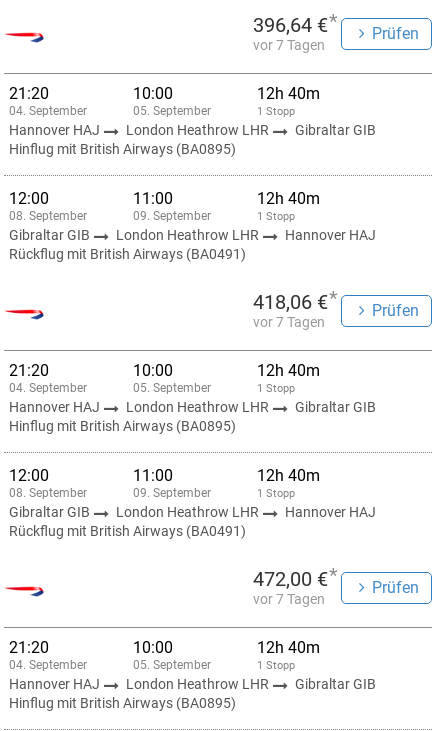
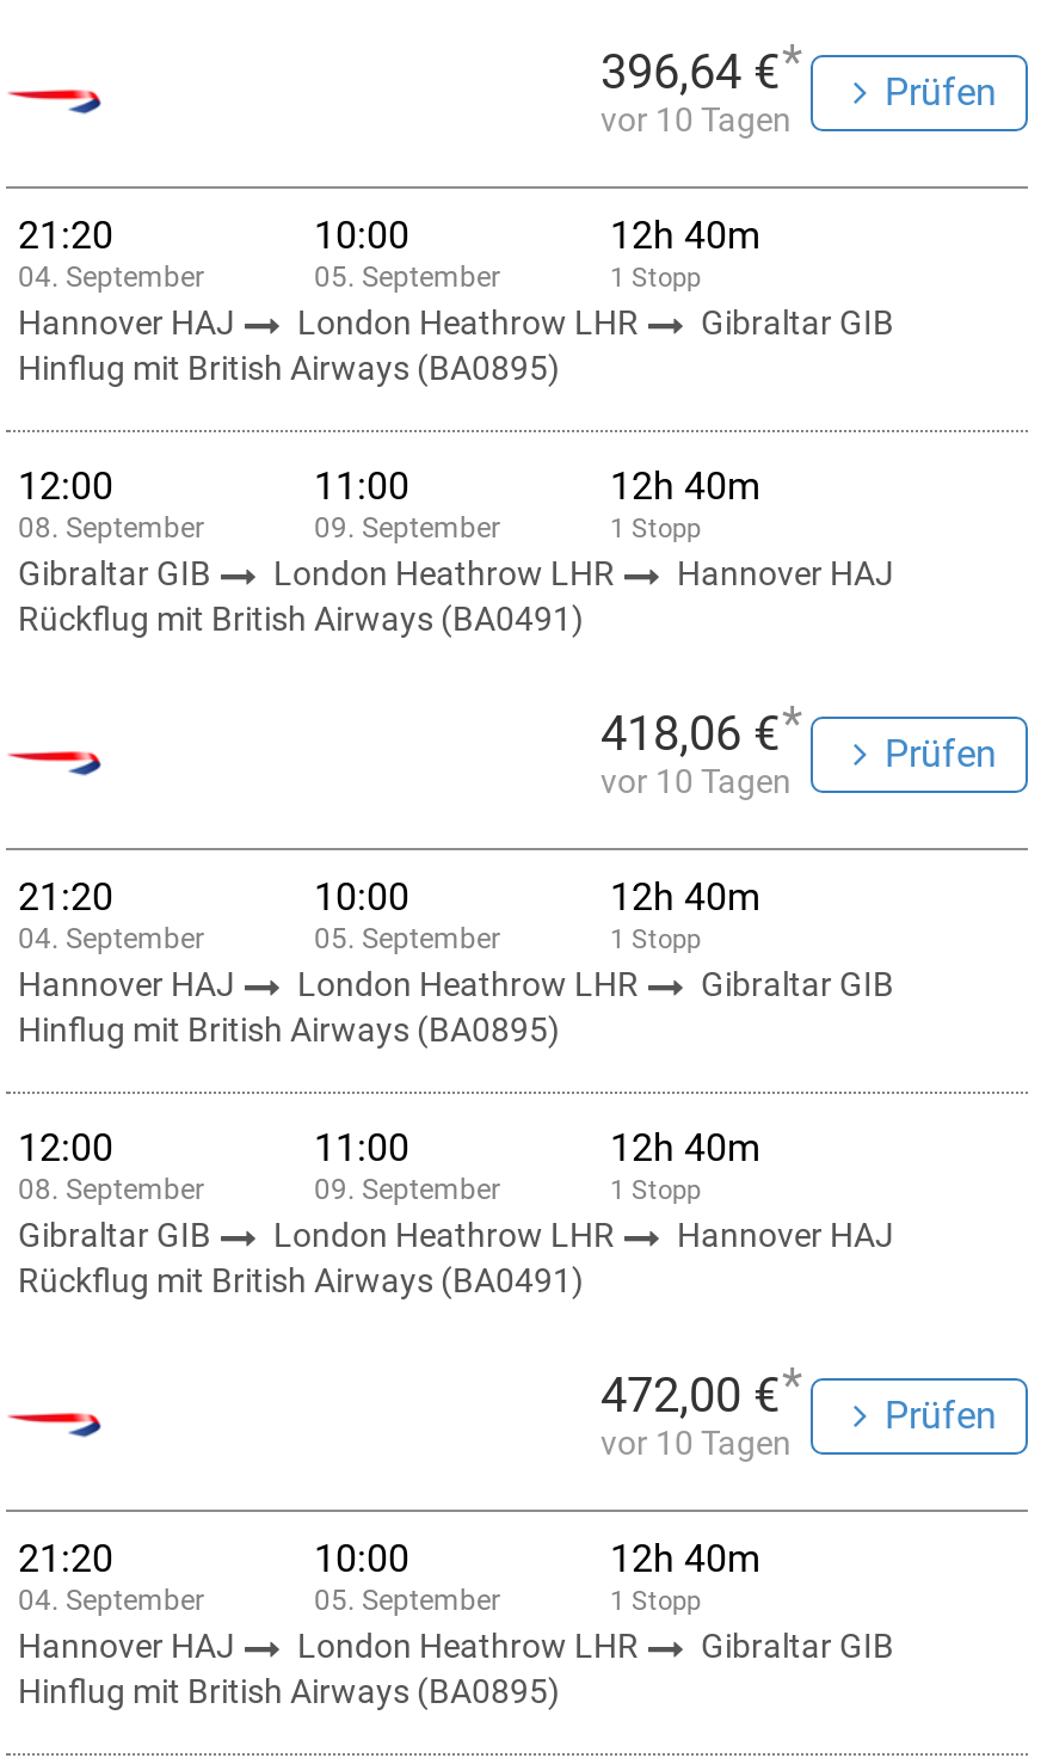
- vor 7 Tagen
+ vor 10 Tagen

- vor 7 Tagen
+ vor 10 Tagen

- vor 7 Tagen
+ vor 10 Tagen
